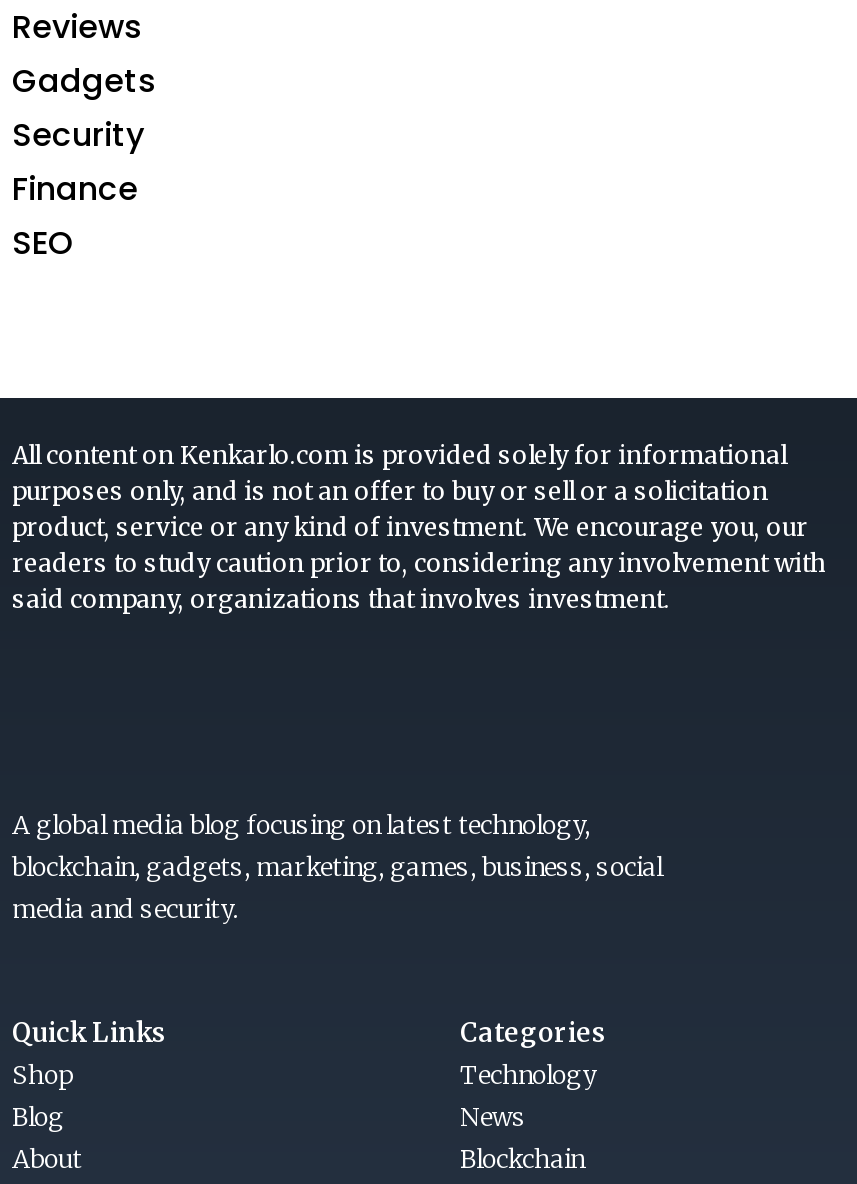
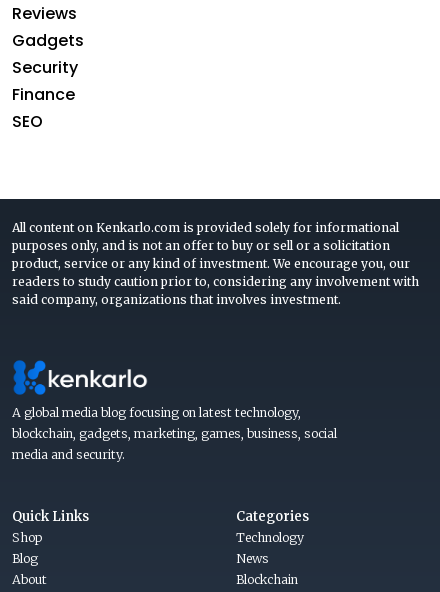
+ [image]
